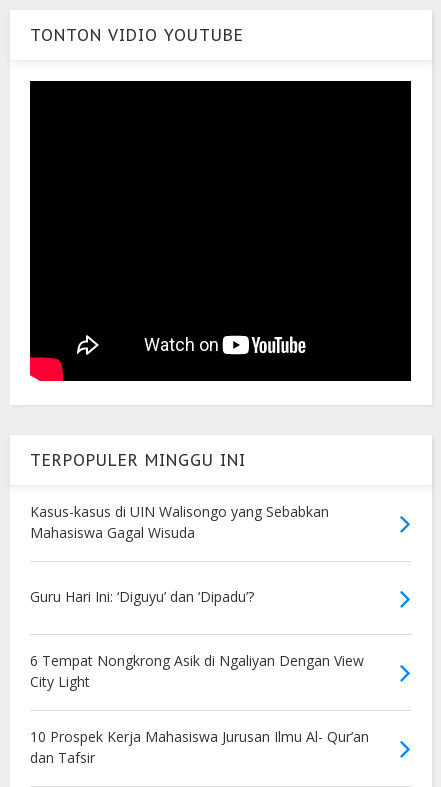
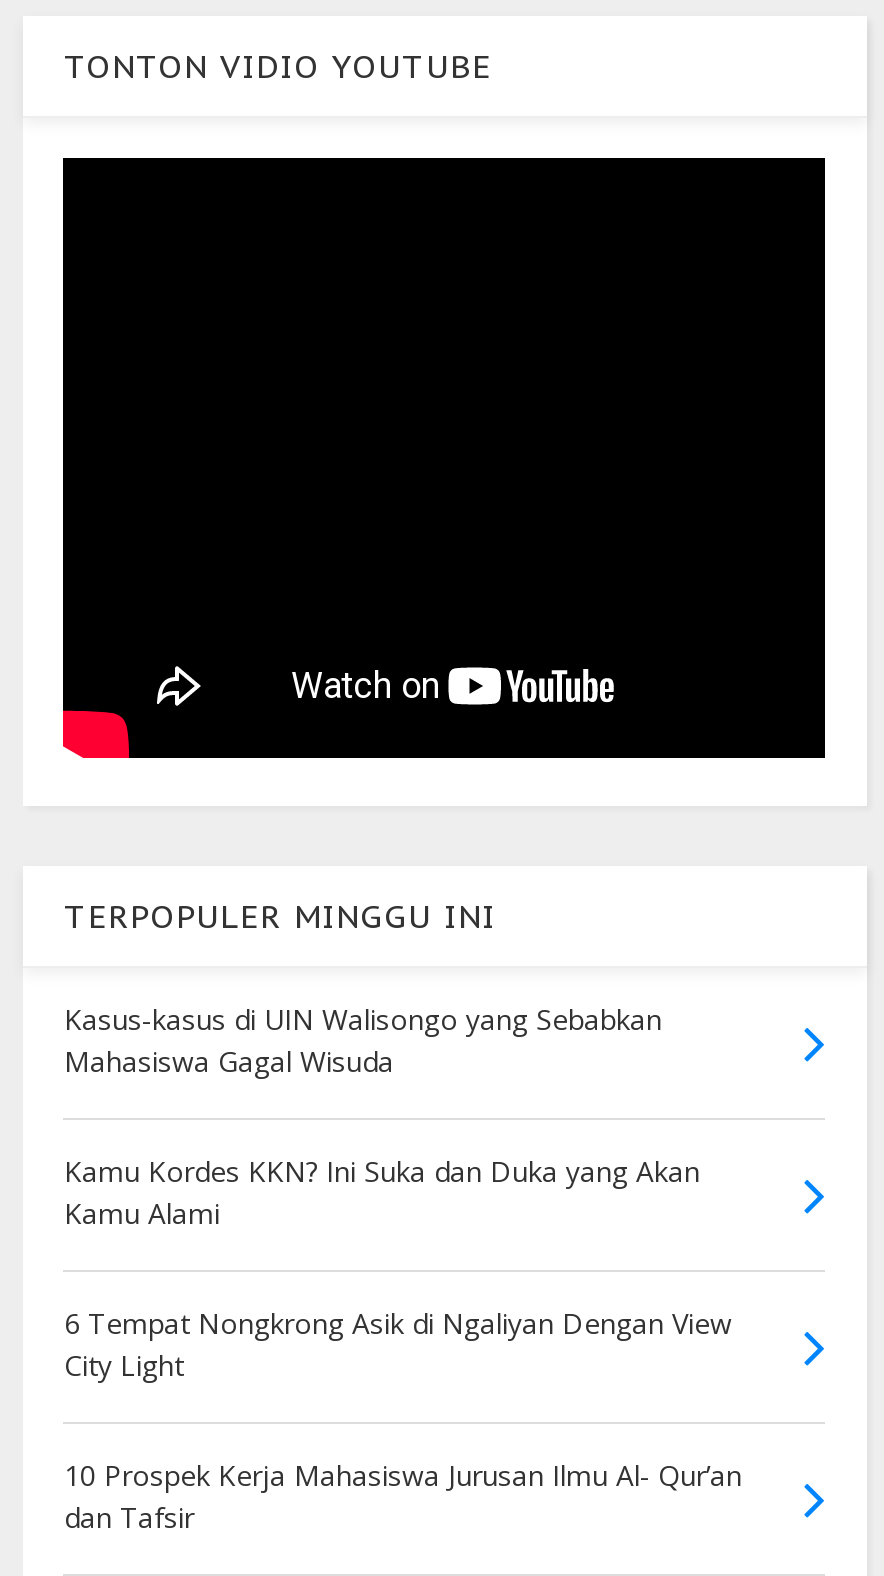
- Guru Hari Ini: ‘Diguyu’ dan ‘Dipadu’?
+ Kamu Kordes KKN? Ini Suka dan Duka yang Akan
+ Kamu Alami
